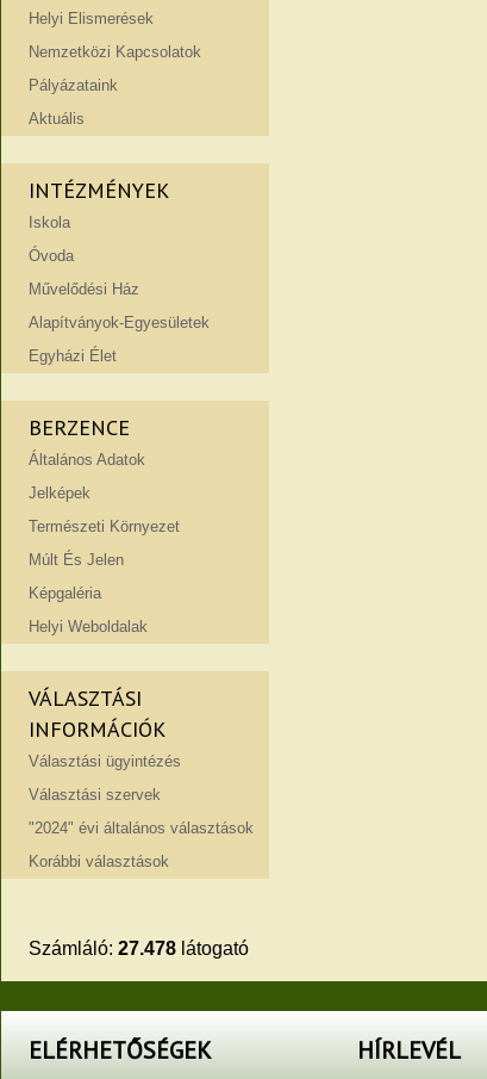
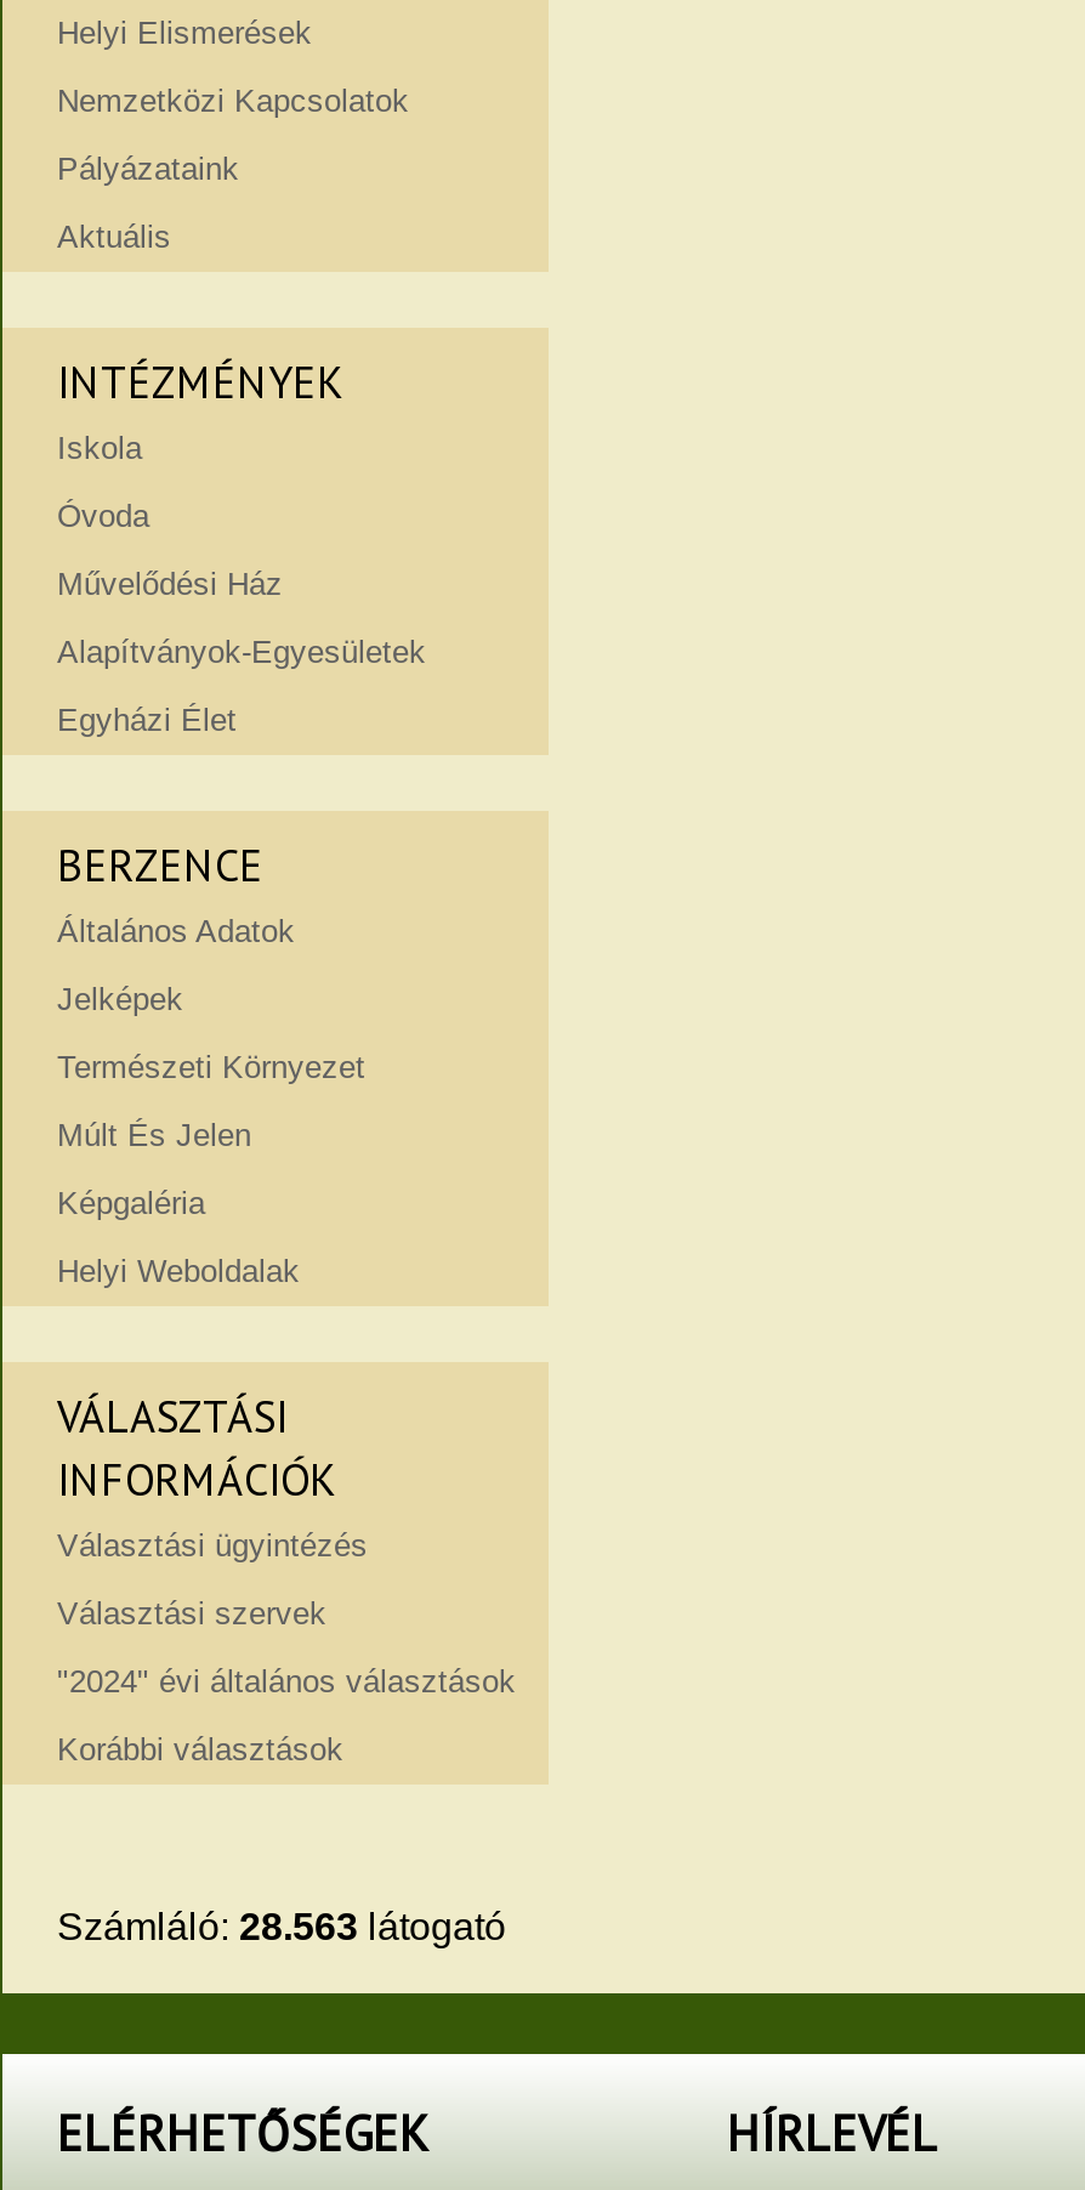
- Számláló: 27.478 látogató
+ Számláló: 28.563 látogató
